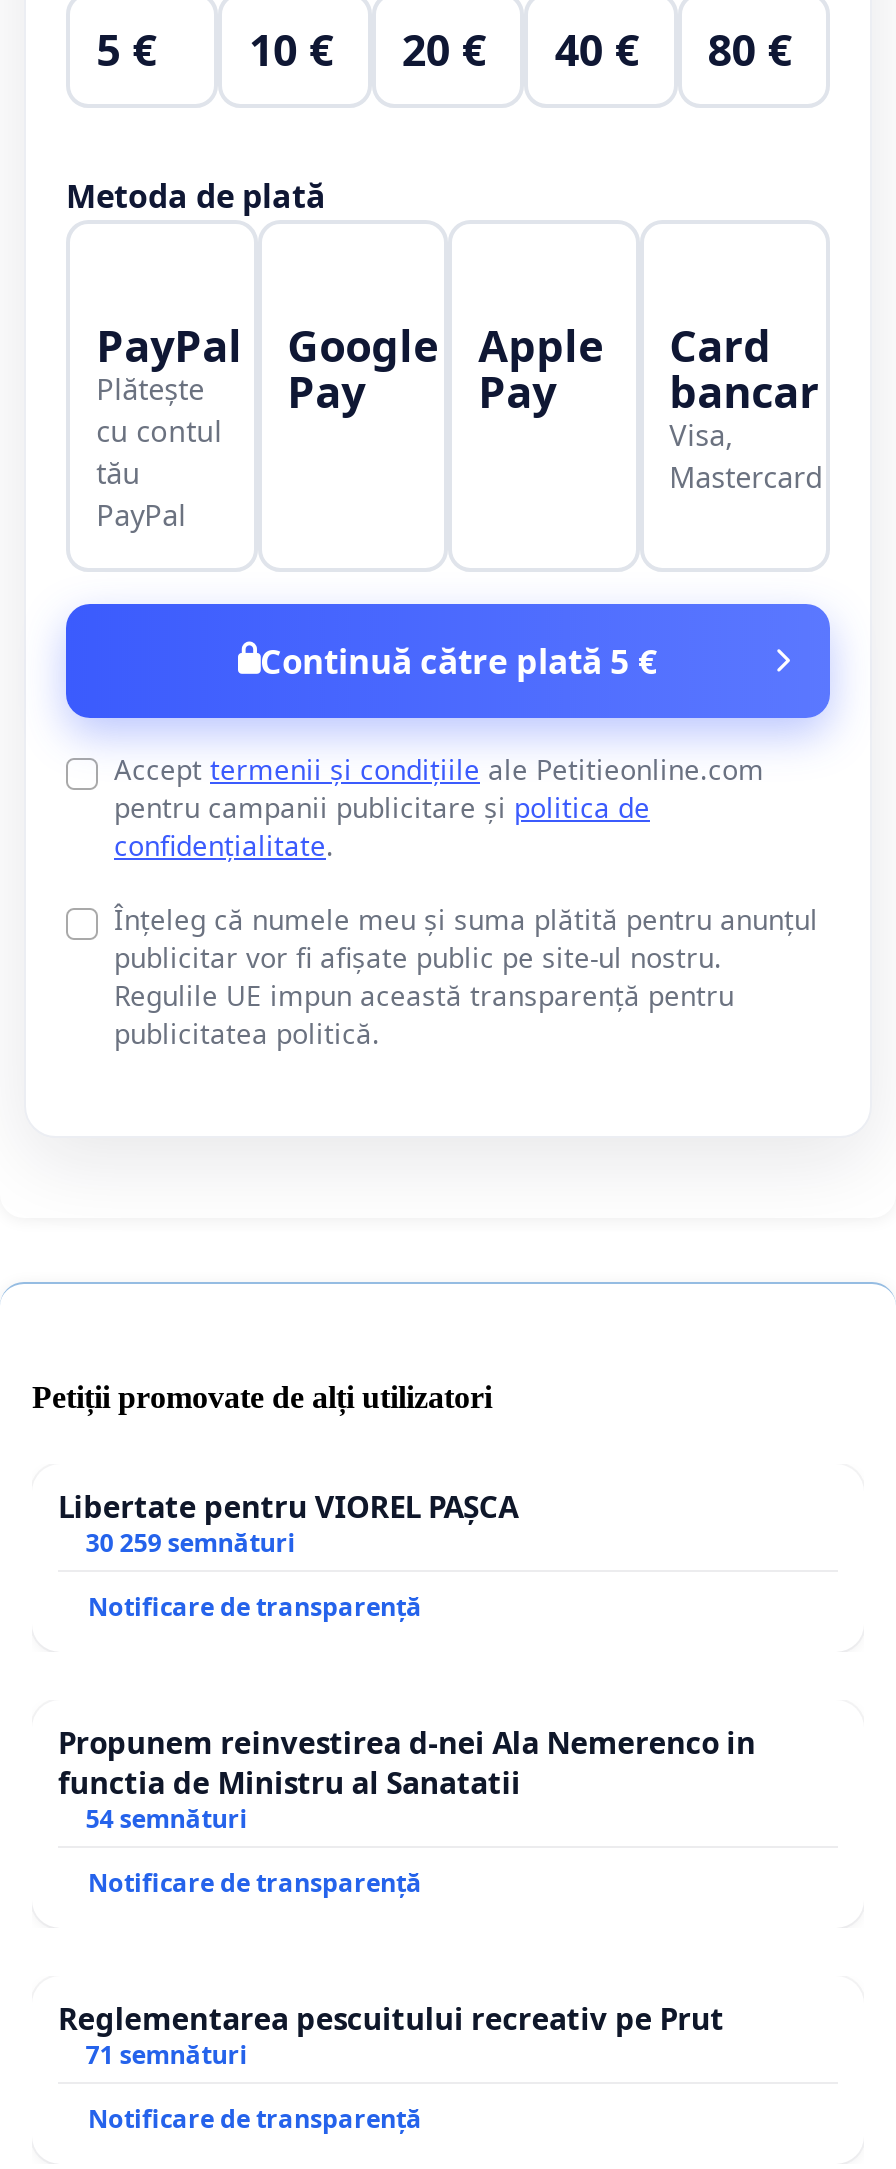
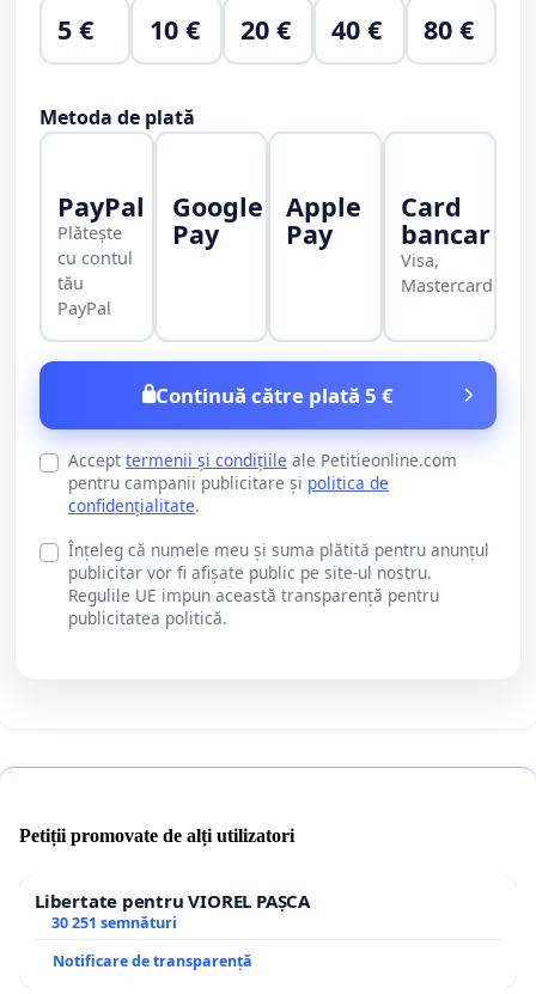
- 30 259 semnături
- Notificare de transparență
- Propunem reinvestirea d-nei Ala Nemerenco in
- functia de Ministru al Sanatatii
- 54 semnături
- Notificare de transparență
- Reglementarea pescuitului recreativ pe Prut
- 71 semnături
+ 30 251 semnături
